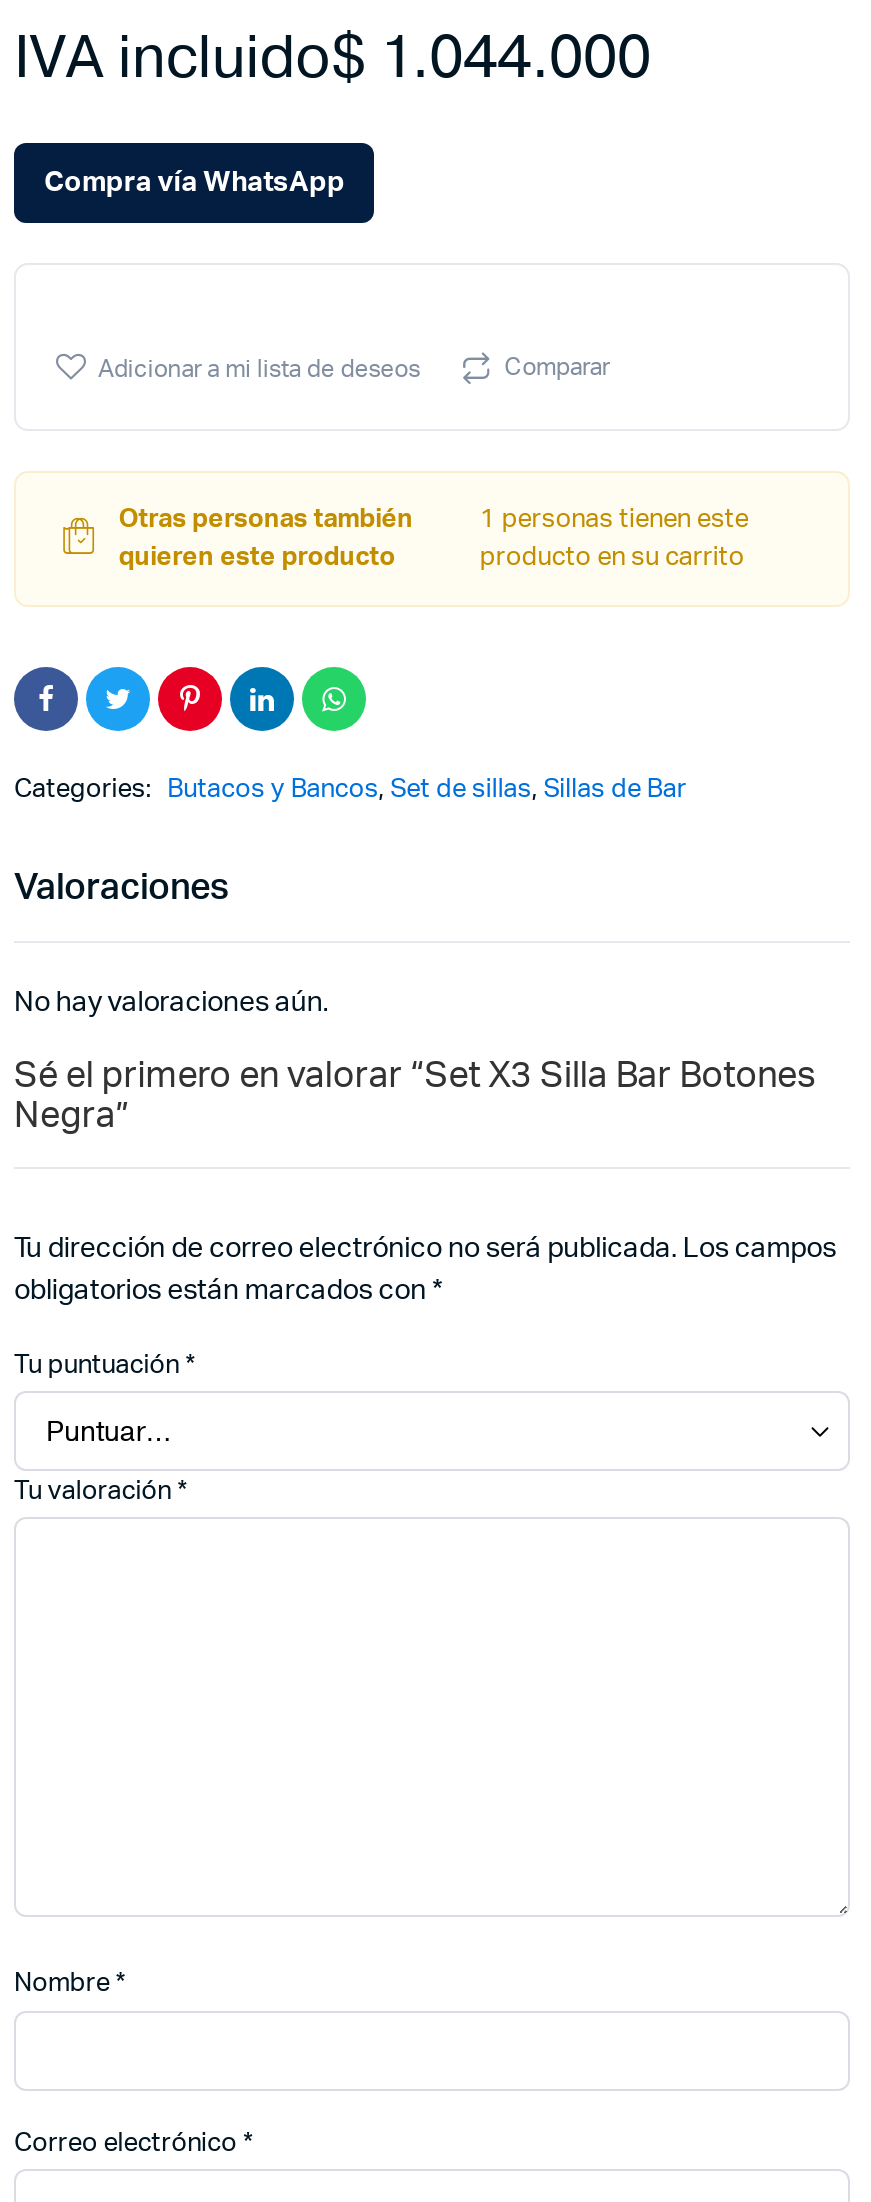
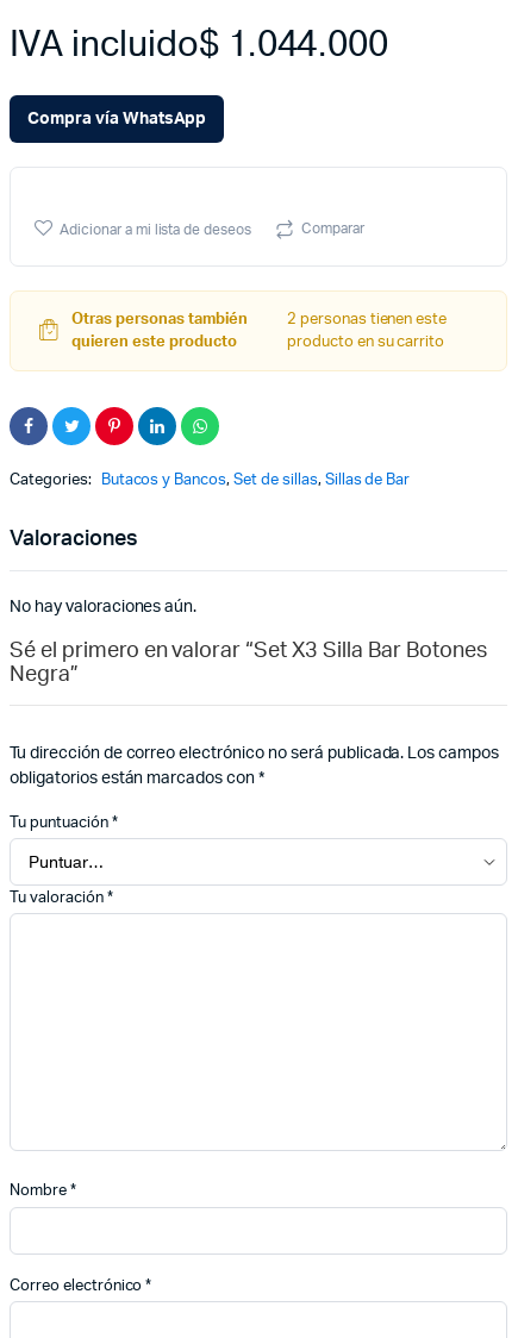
- 1 personas tienen este
+ 2 personas tienen este
